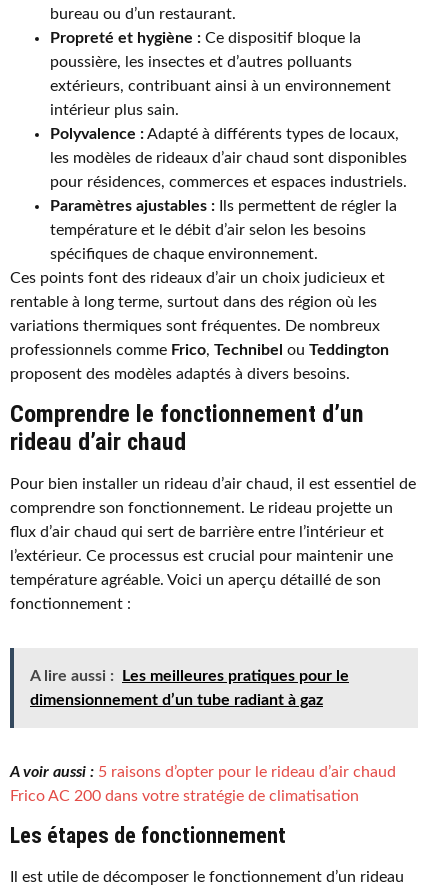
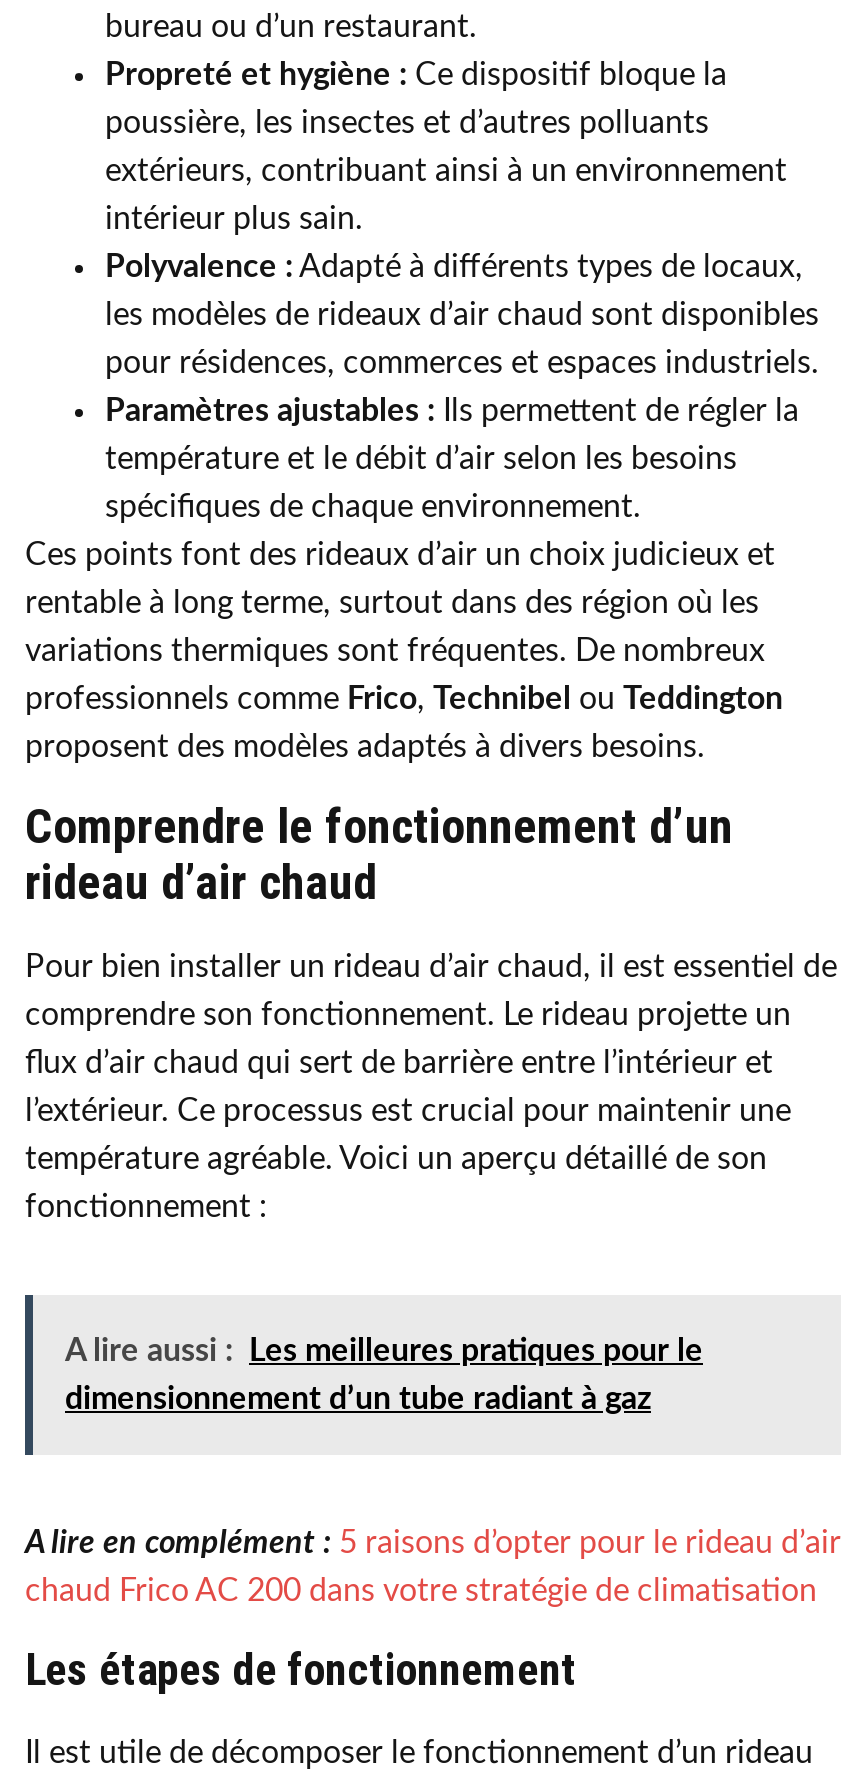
- A voir aussi : 5 raisons d’opter pour le rideau d’air chaud
+ A lire en complément : 5 raisons d’opter pour le rideau d’air

- Frico AC 200 dans votre stratégie de climatisation
+ chaud Frico AC 200 dans votre stratégie de climatisation
